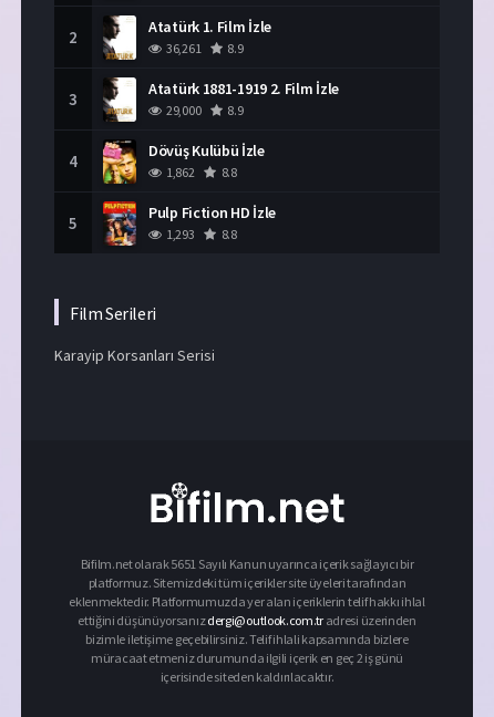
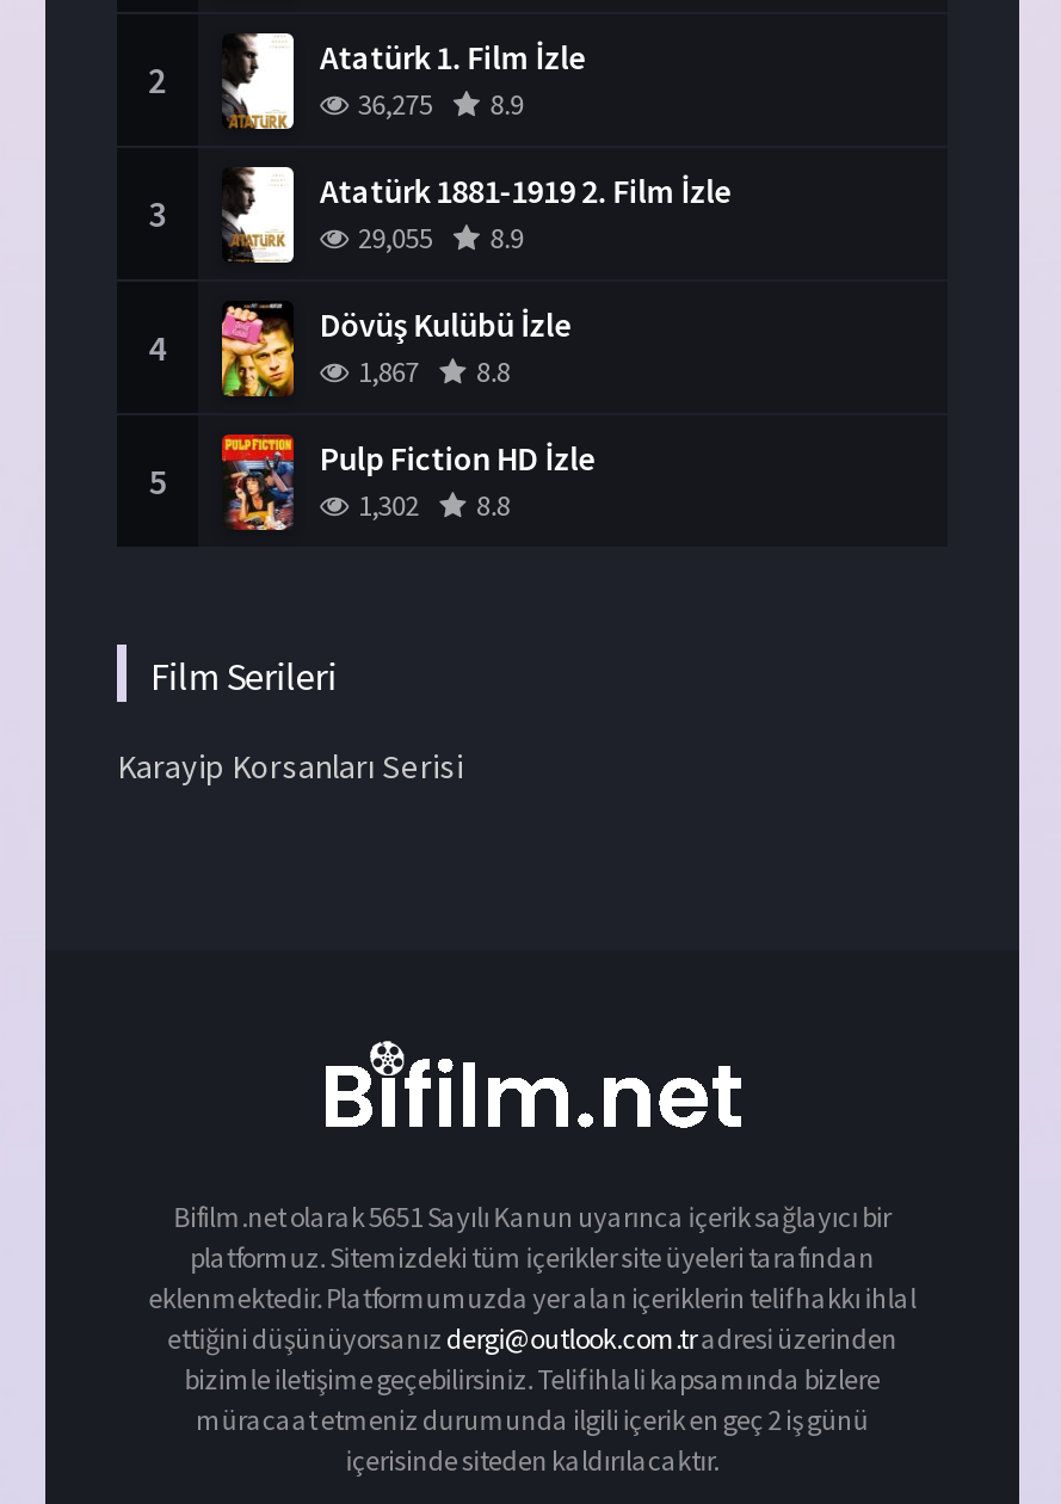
- 36,261 8.9
+ 36,275 8.9

- 29,000 8.9
+ 29,055 8.9

- 1,862 8.8
+ 1,867 8.8

- 1,293 8.8
+ 1,302 8.8
